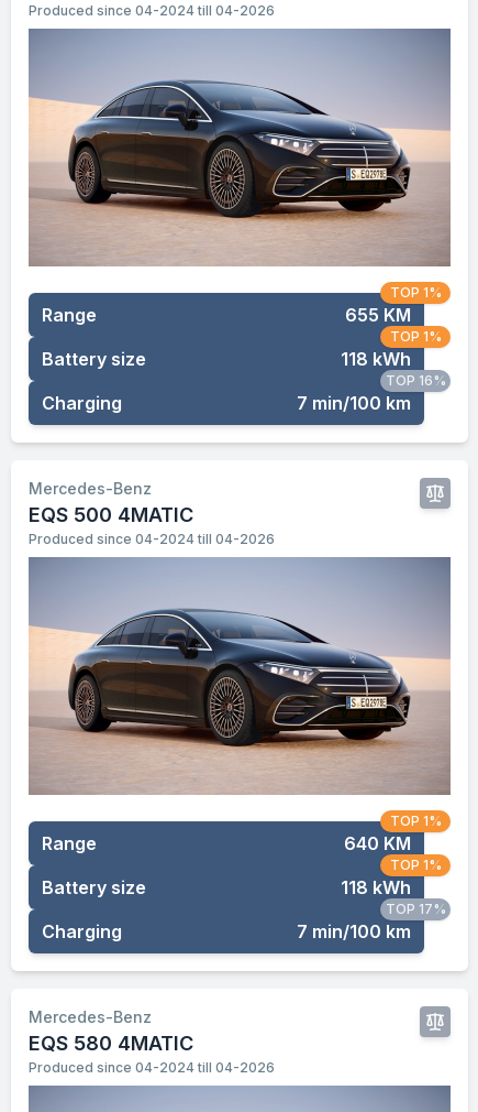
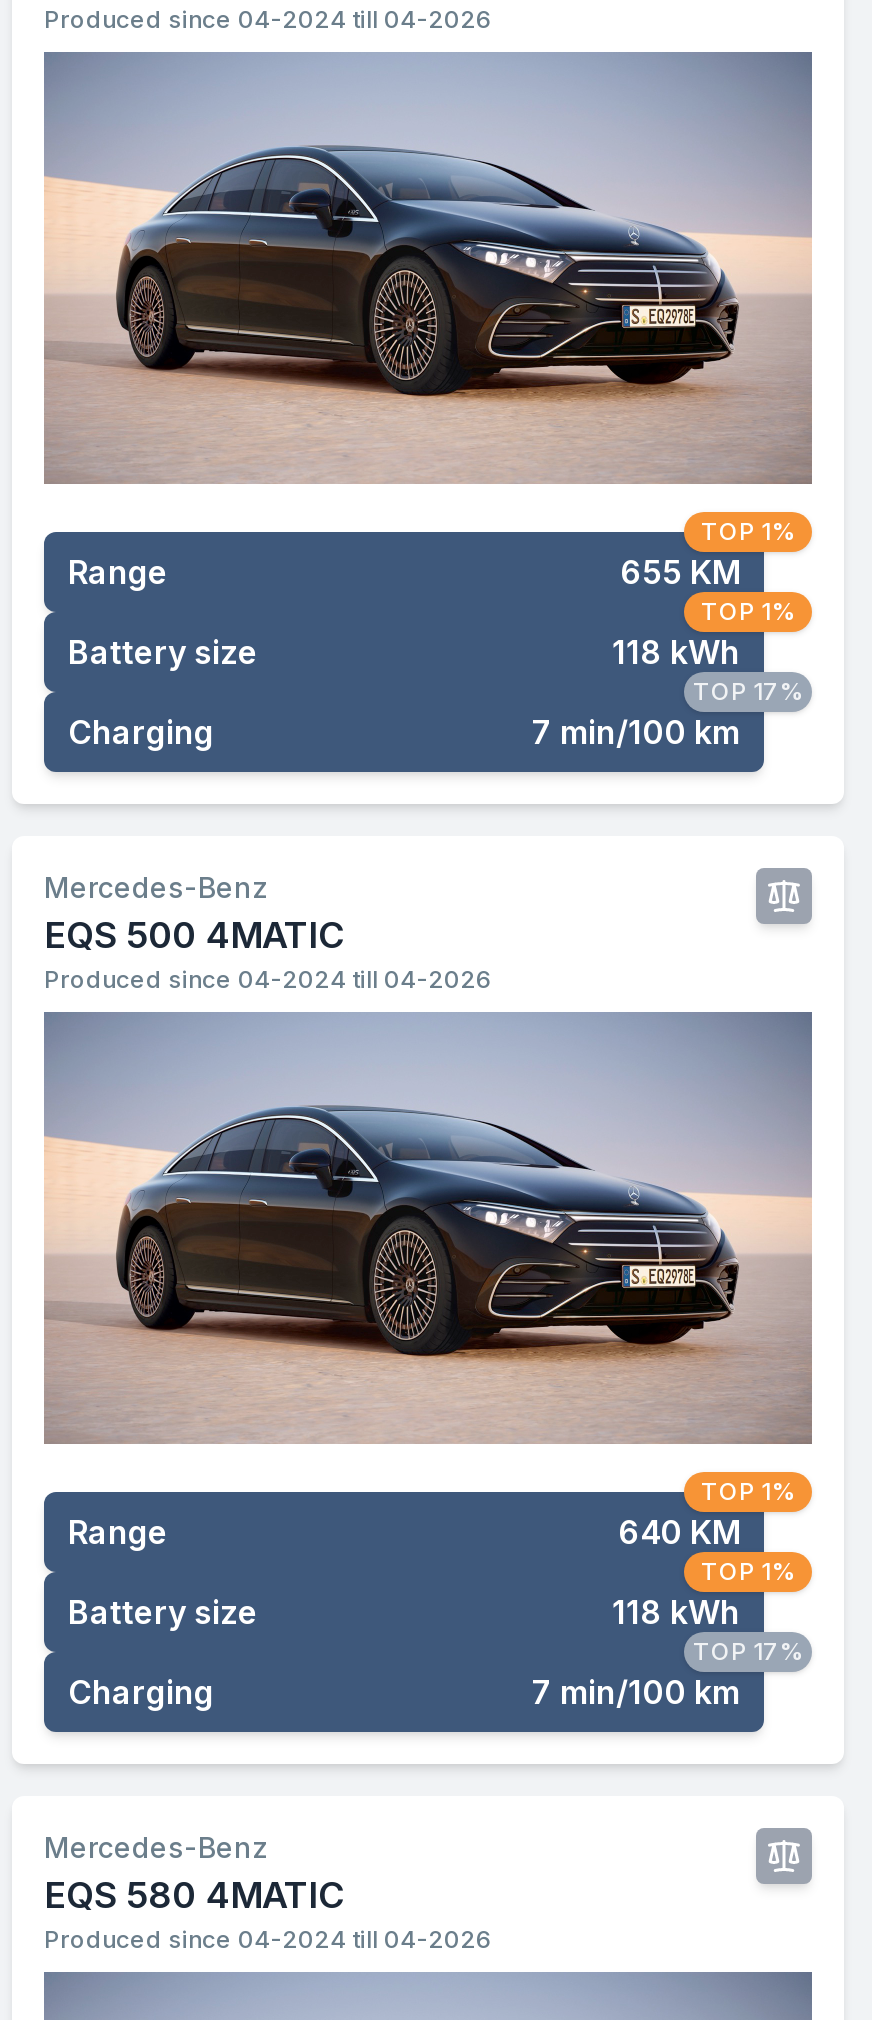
- TOP 16%
+ TOP 17%
